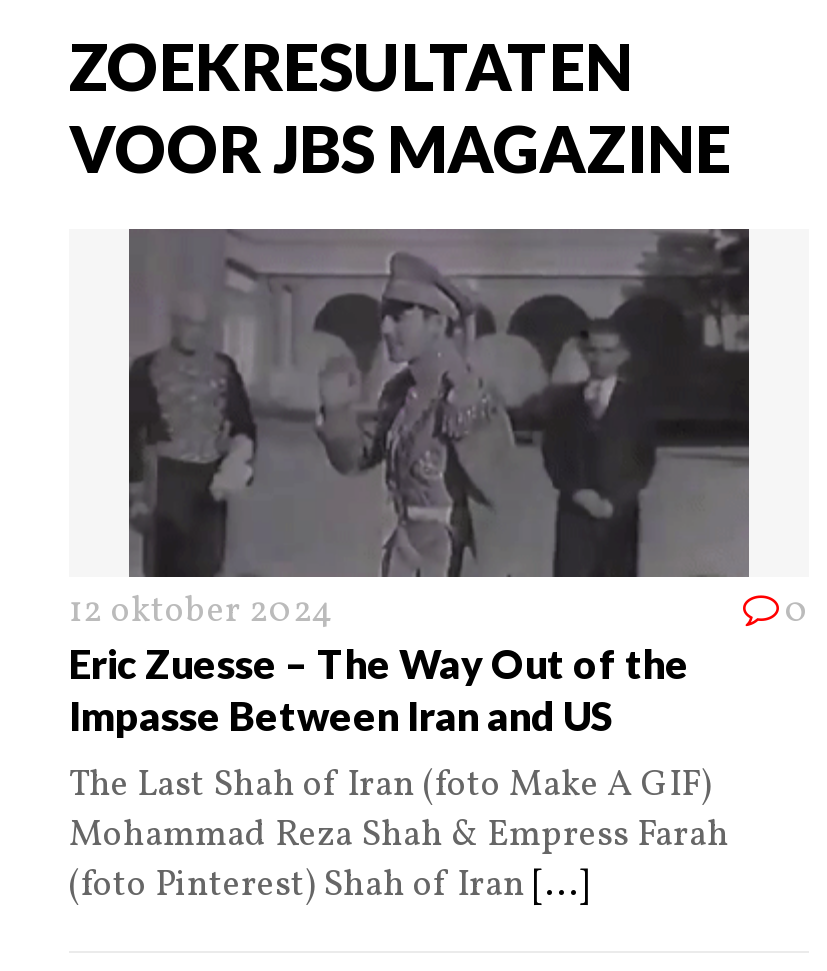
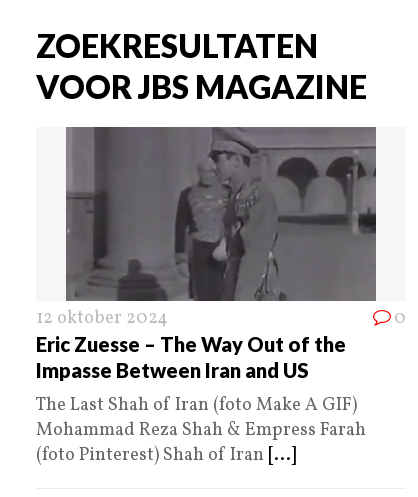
- [image]
+ [image]
